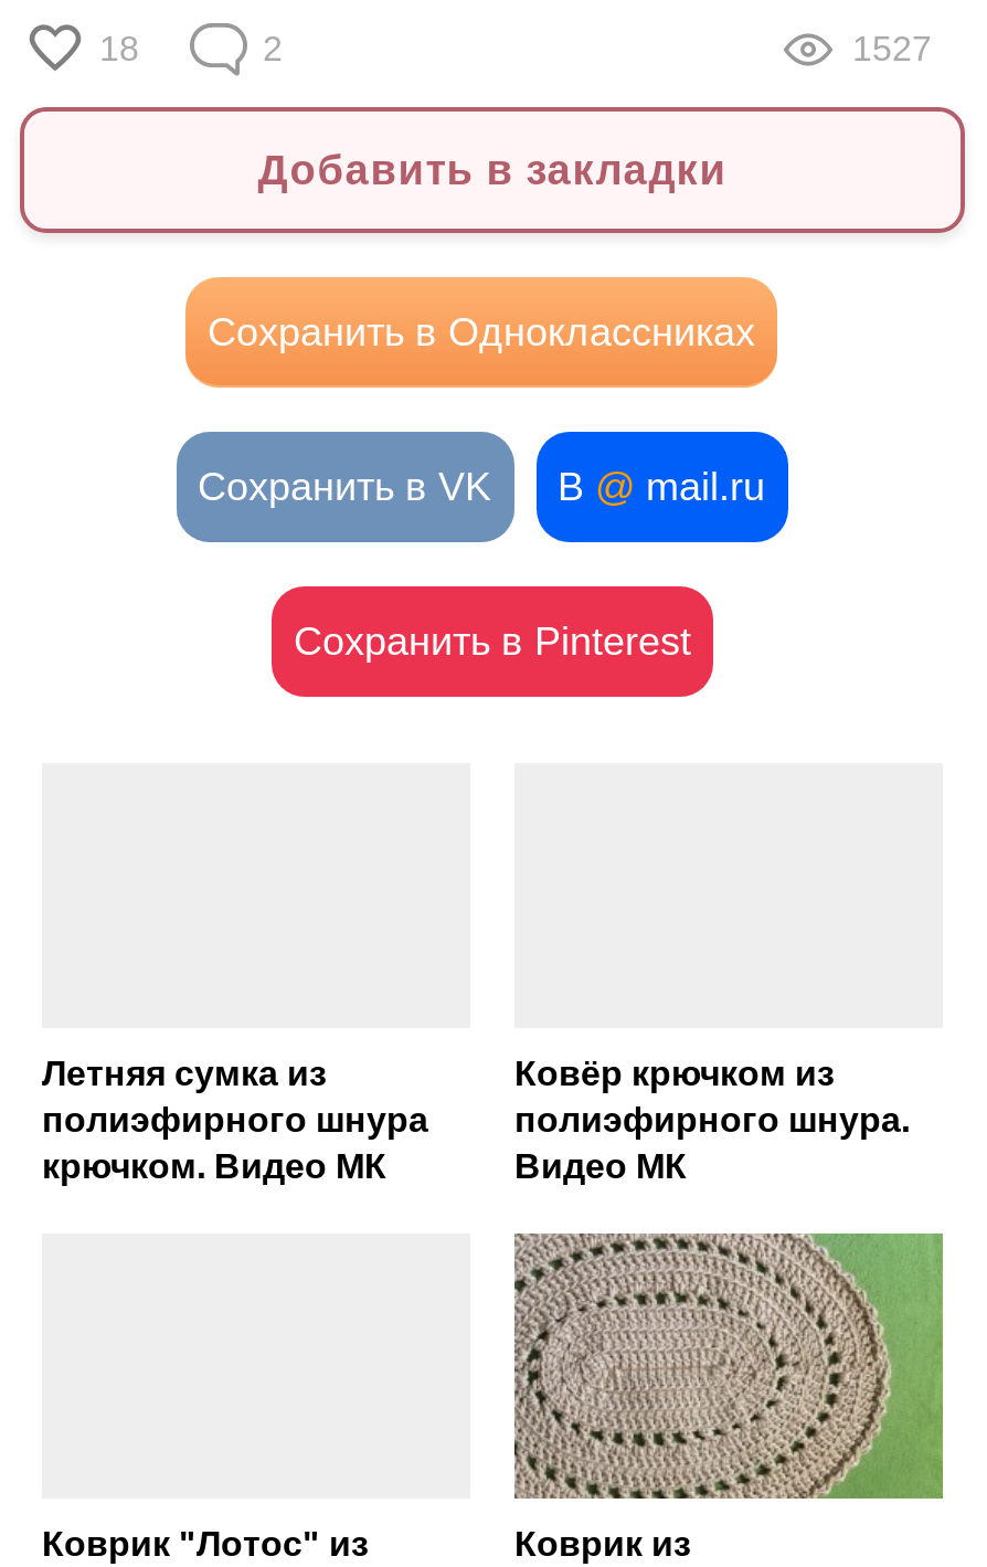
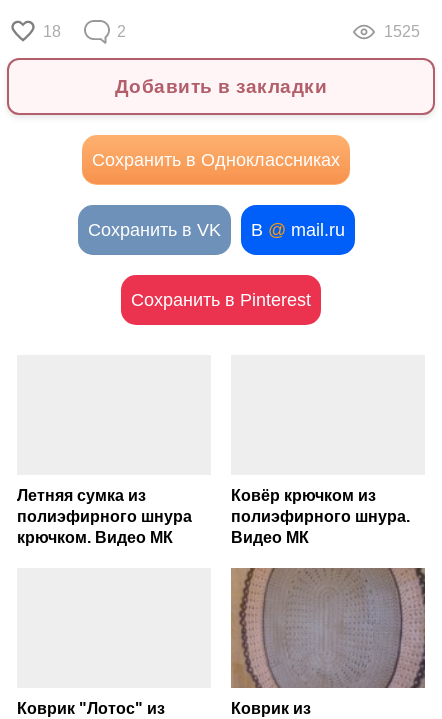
- 1527
+ 1525

- [image]
+ [image]
